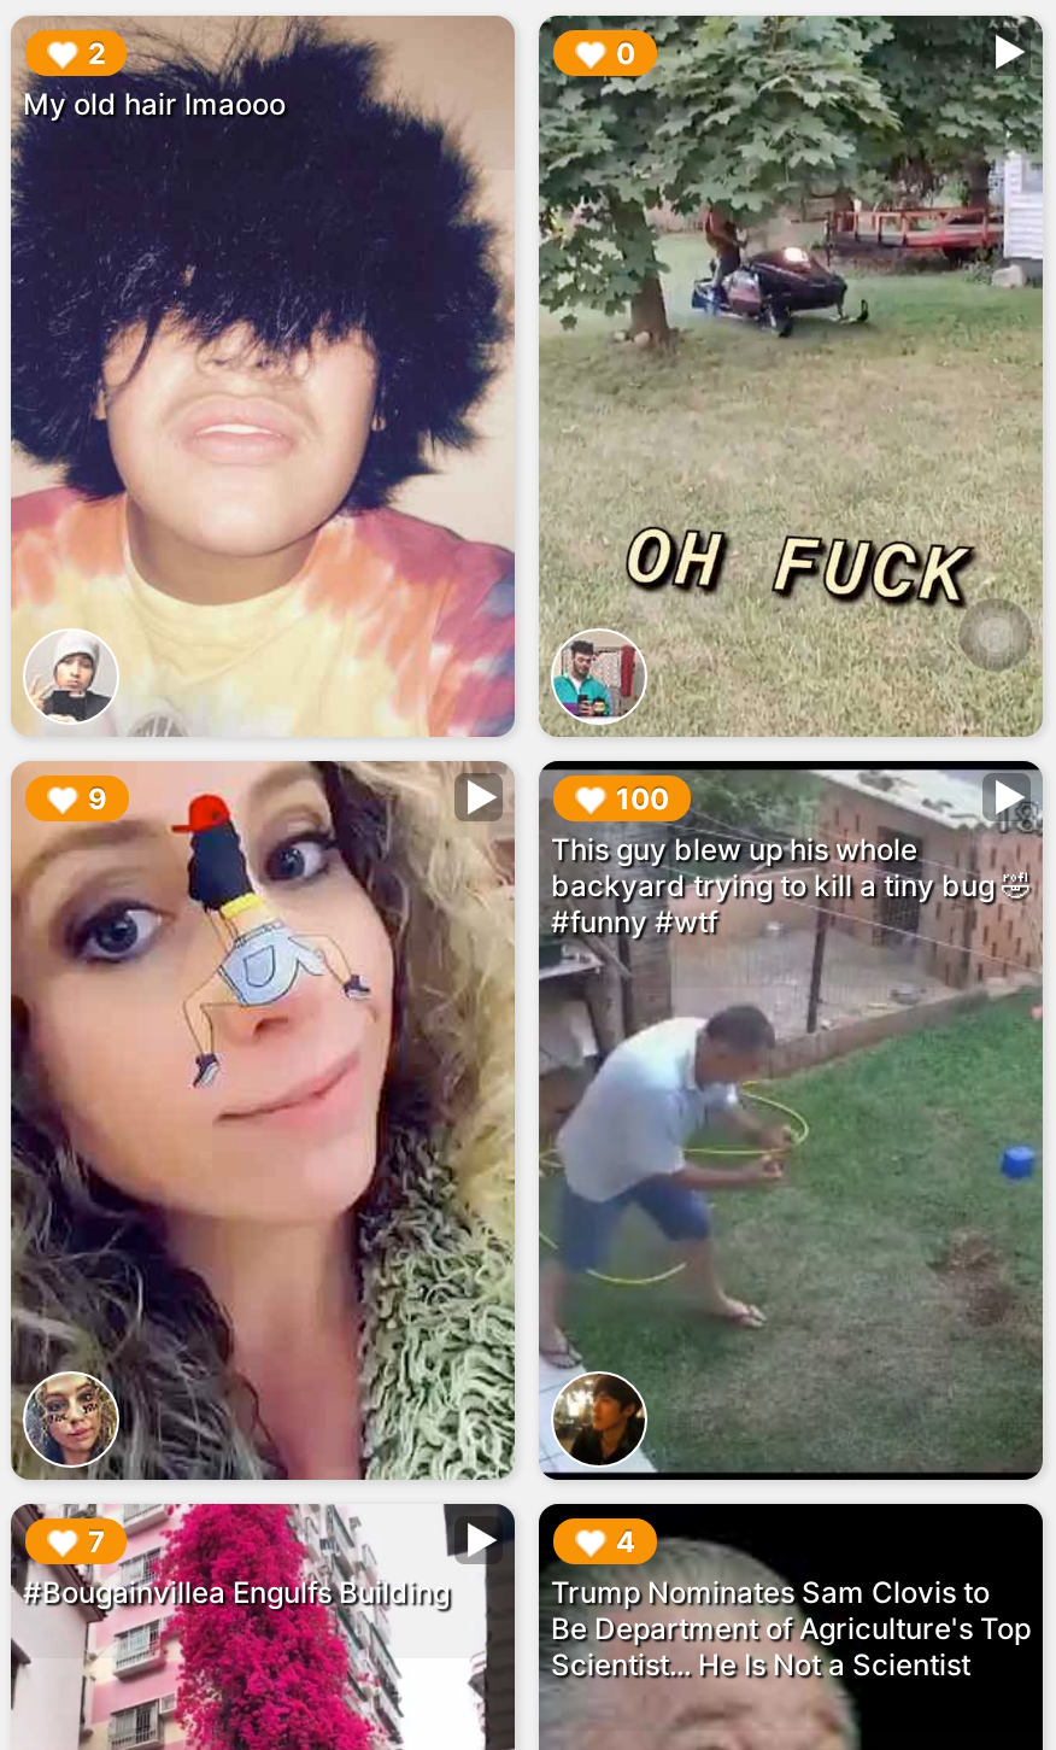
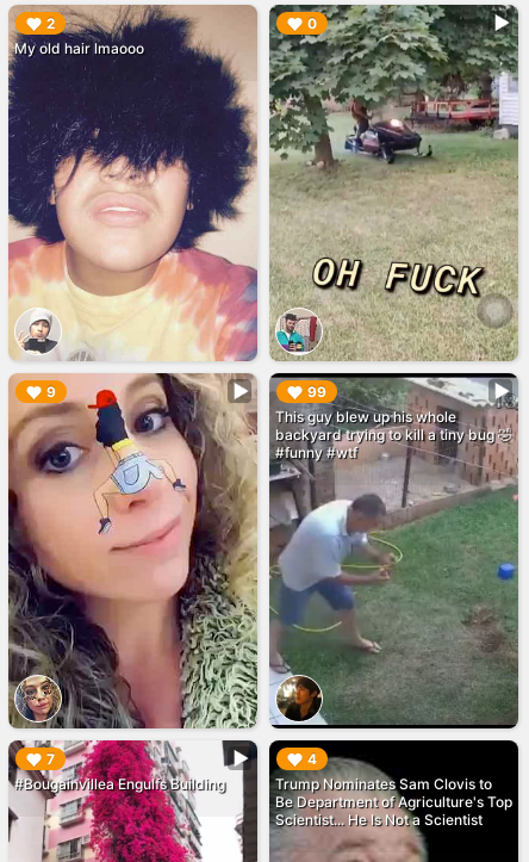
- 100
+ 99
